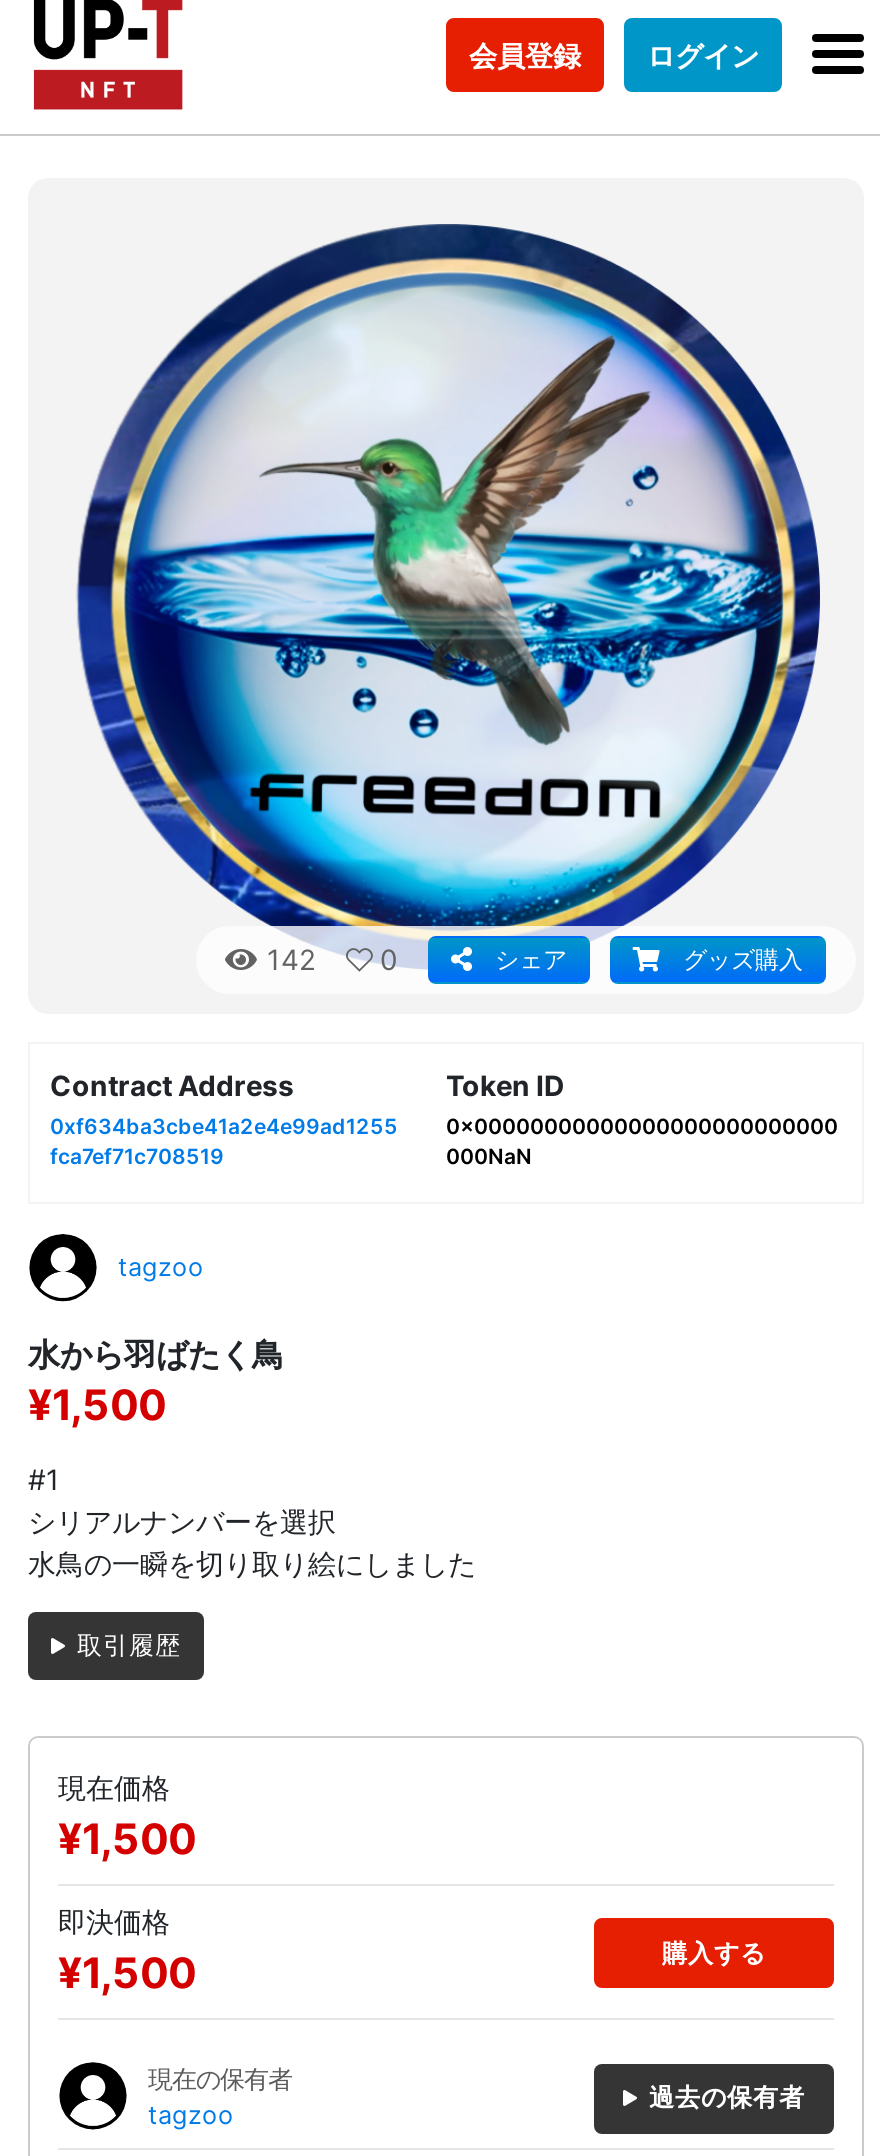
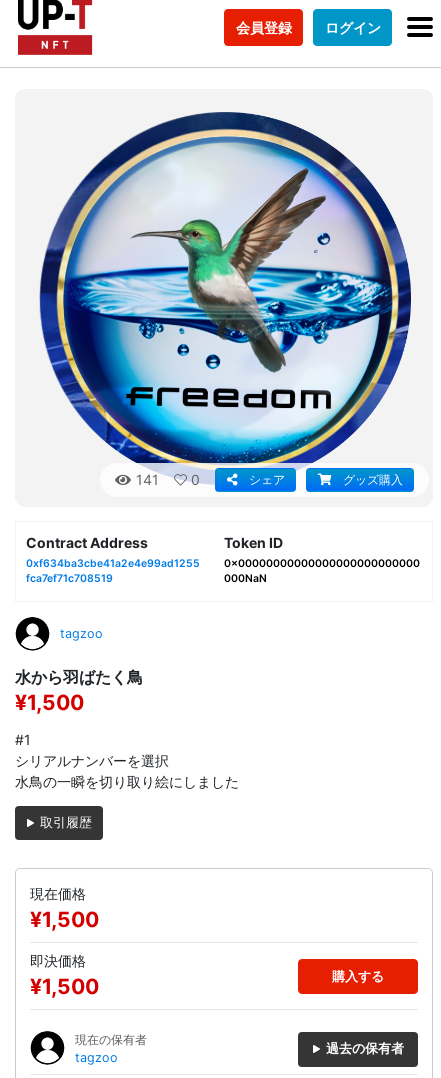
- 142
+ 141
